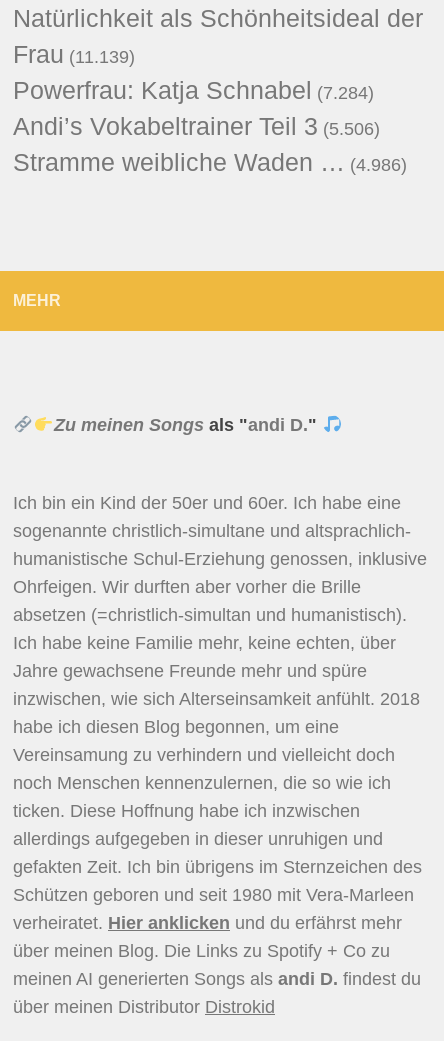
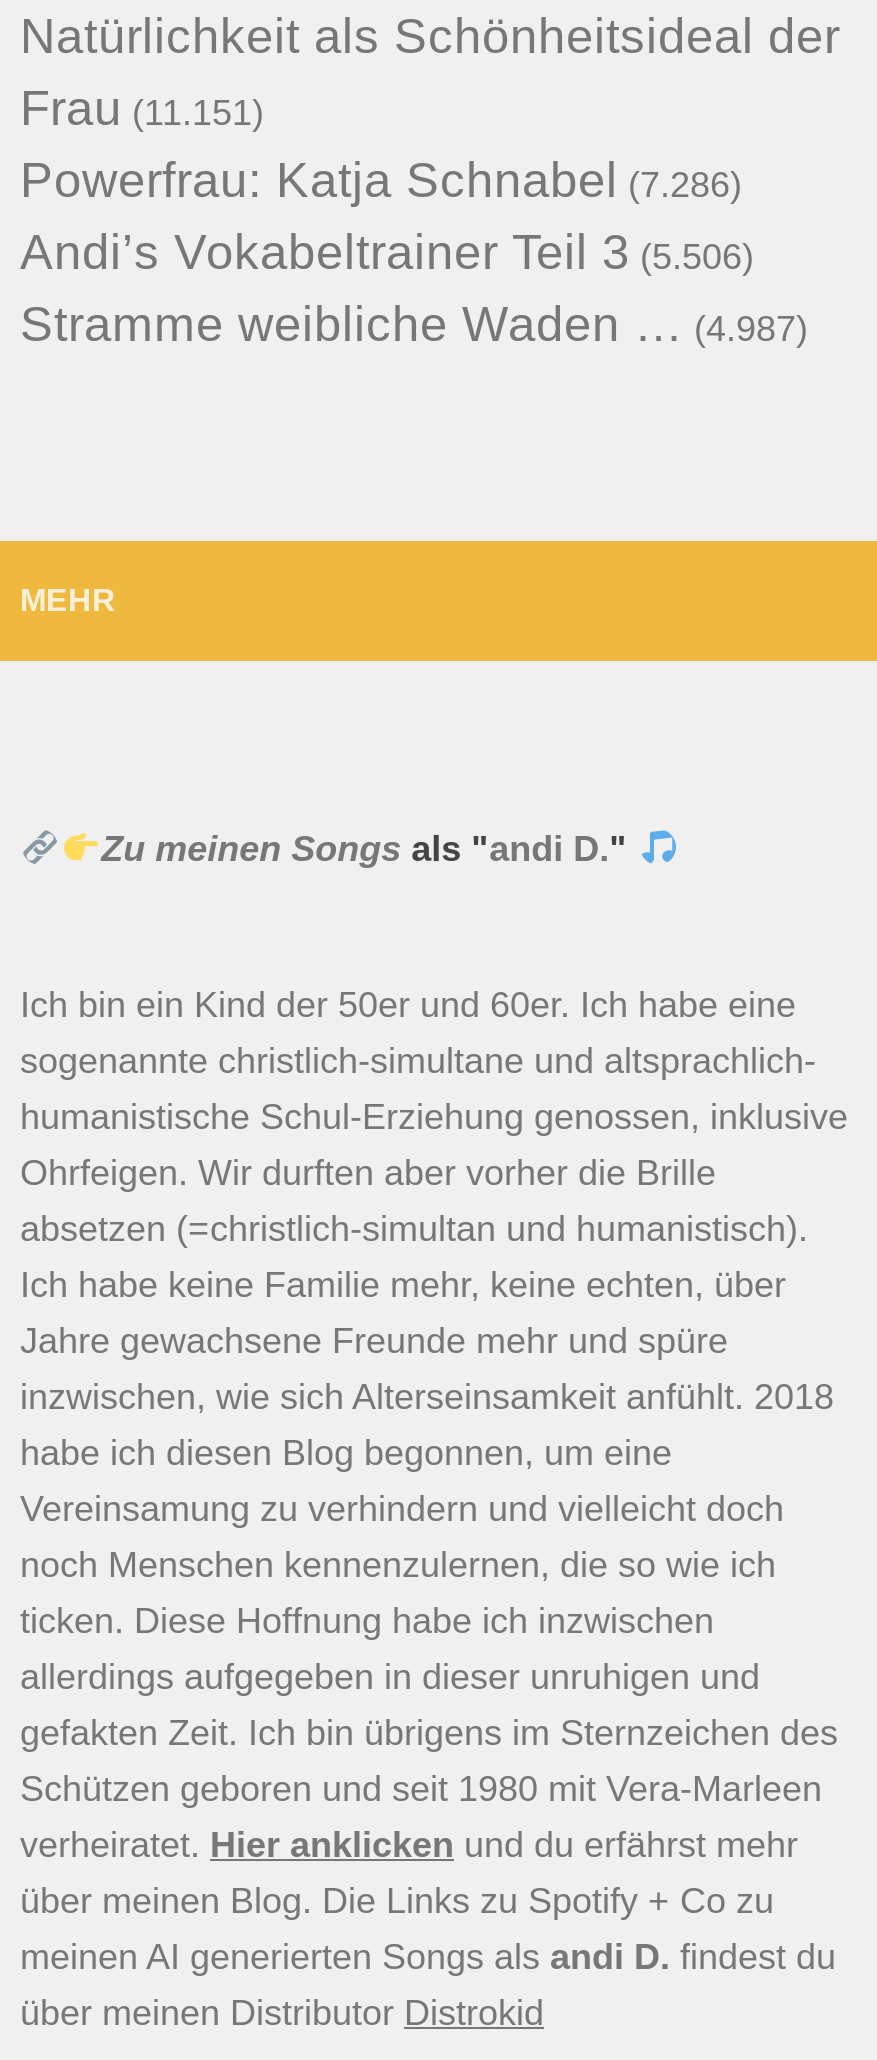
- Frau (11.139)
+ Frau (11.151)

- Powerfrau: Katja Schnabel (7.284)
+ Powerfrau: Katja Schnabel (7.286)

- Stramme weibliche Waden … (4.986)
+ Stramme weibliche Waden … (4.987)
